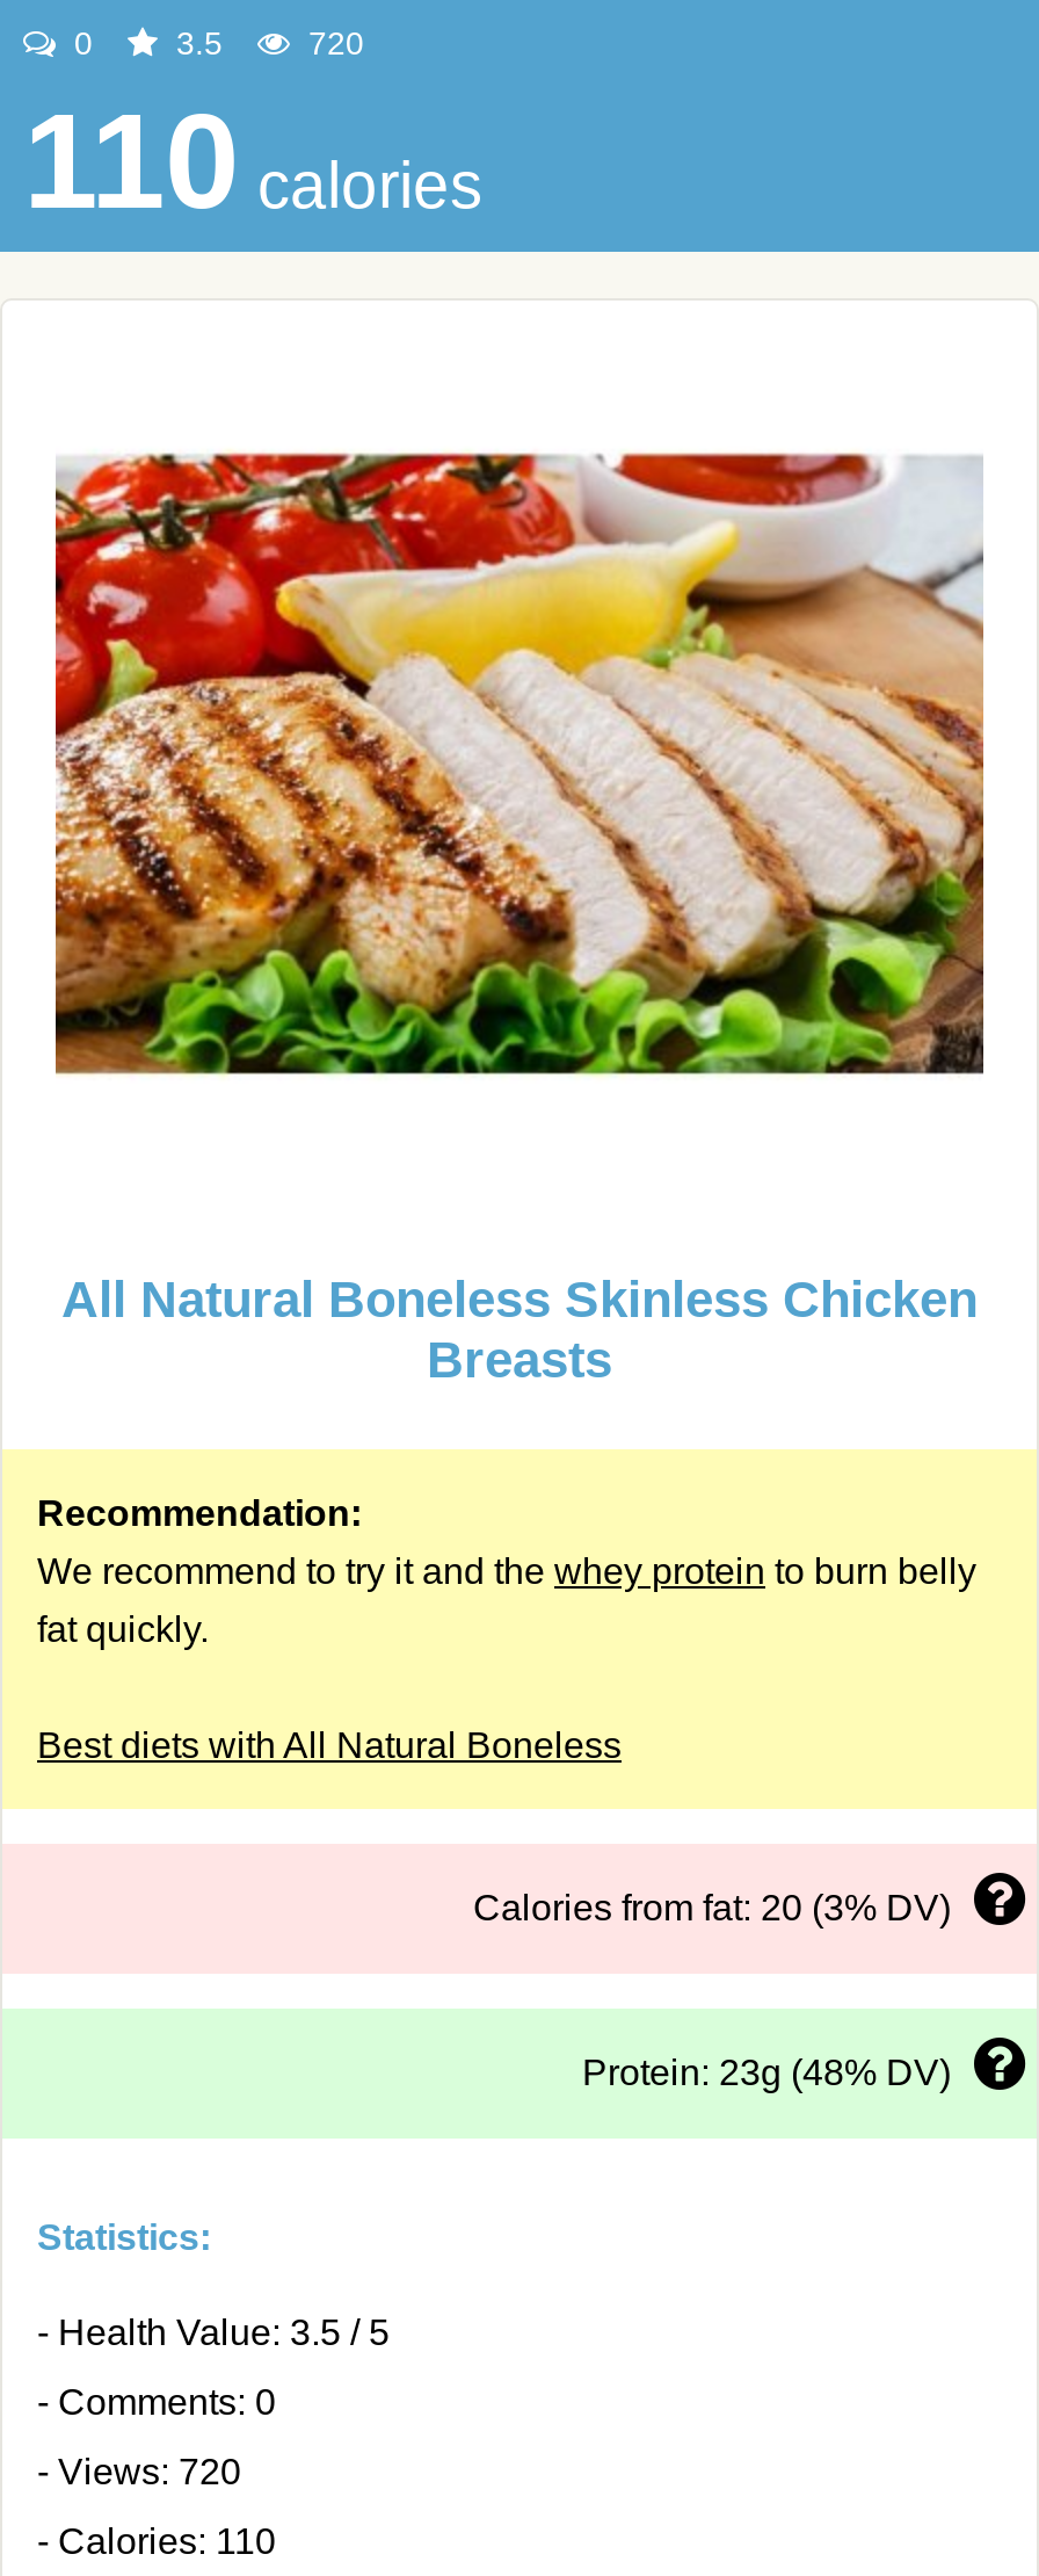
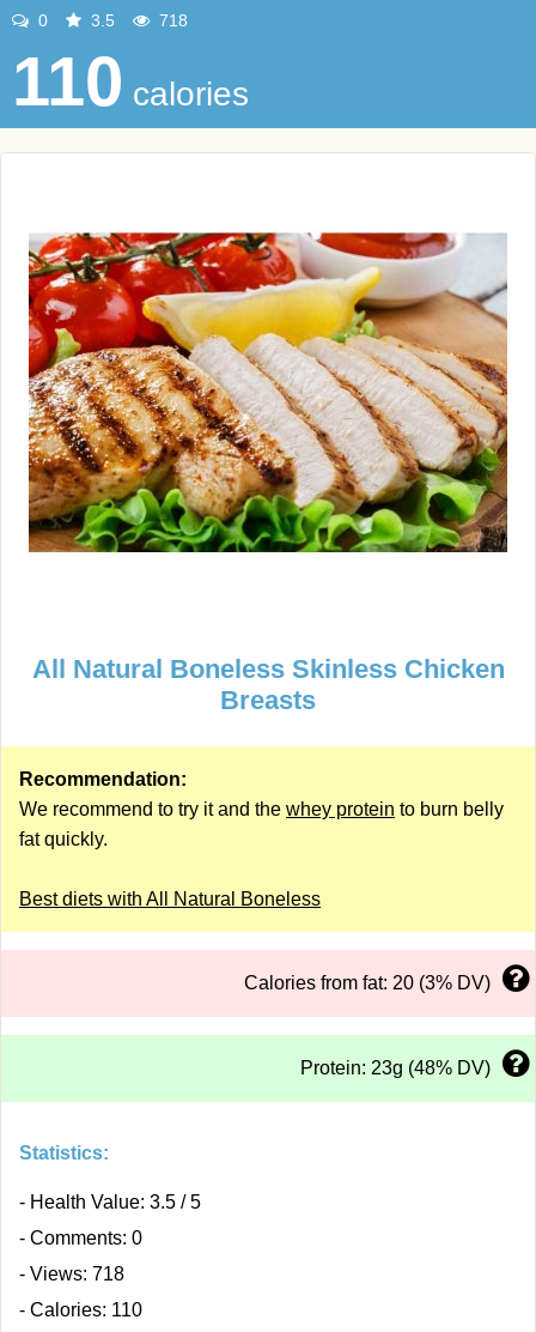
- 720
+ 718

- - Views: 720
+ - Views: 718
